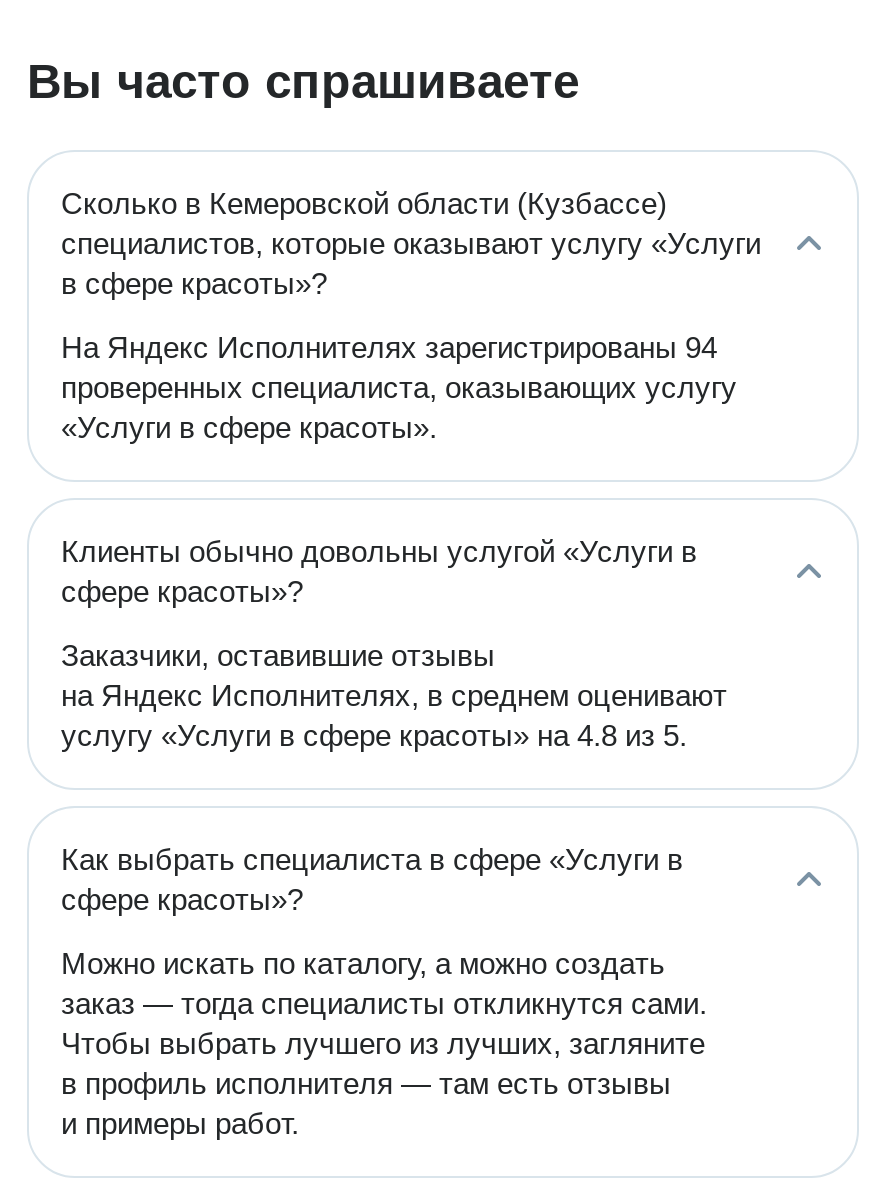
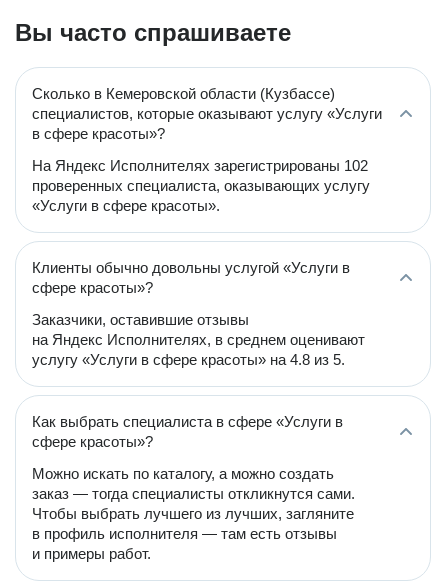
- На Яндекс Исполнителях зарегистрированы 94
+ На Яндекс Исполнителях зарегистрированы 102
